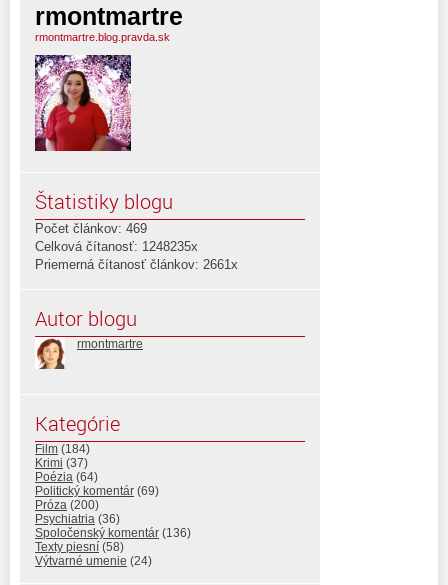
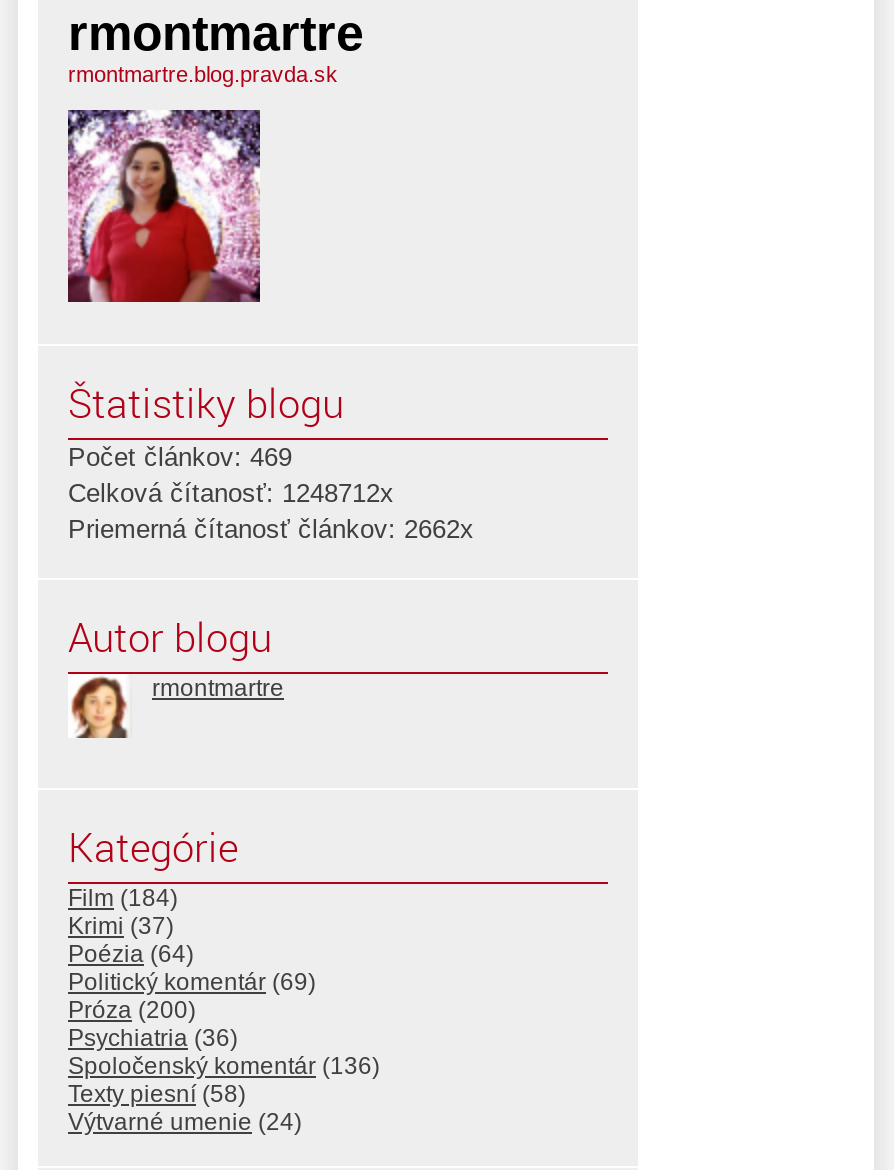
- Celková čítanosť: 1248235x
+ Celková čítanosť: 1248712x

- Priemerná čítanosť článkov: 2661x
+ Priemerná čítanosť článkov: 2662x
